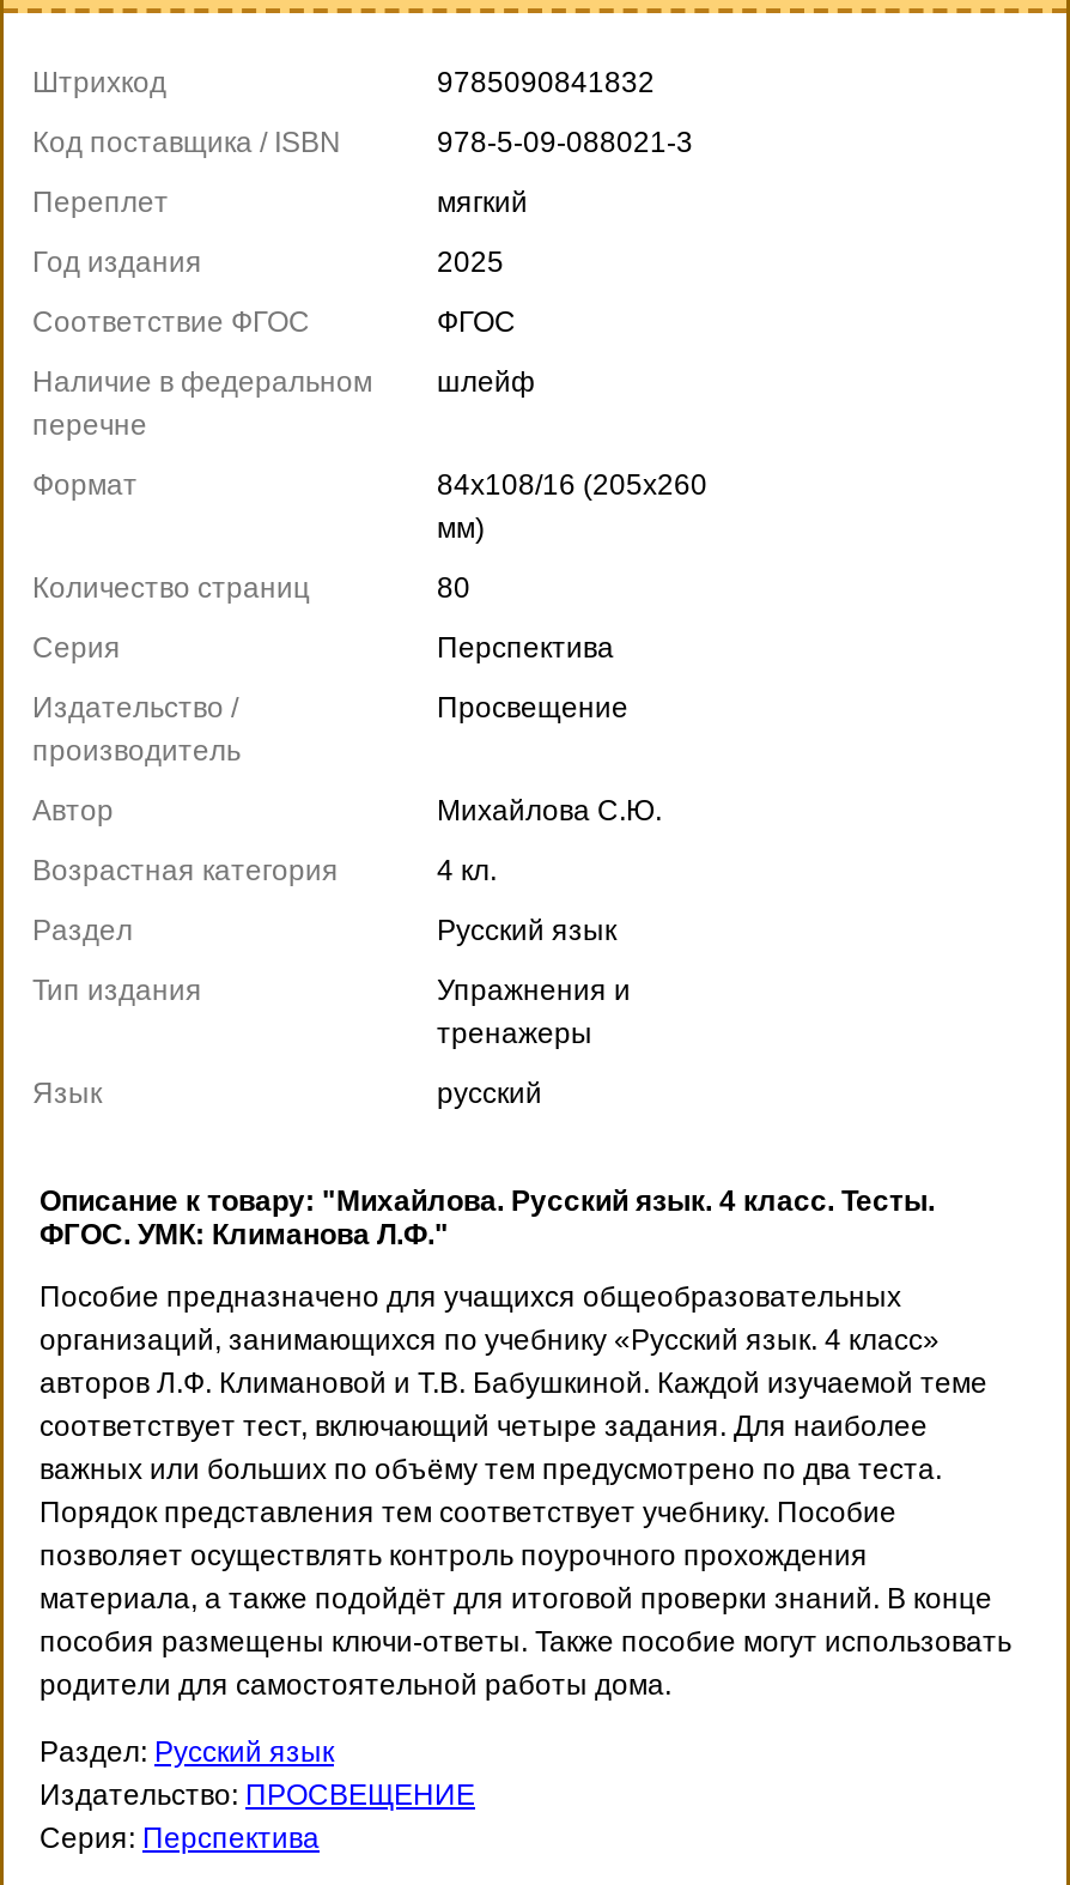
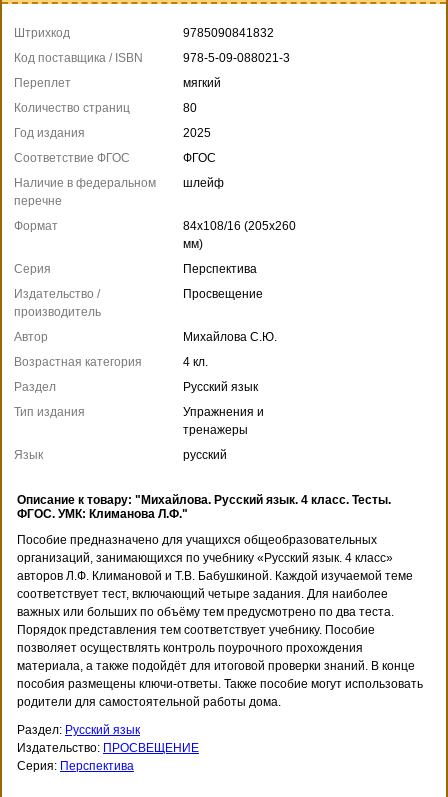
moved down: Год издания | 2025 | Соответствие ФГОС | ... | 84x108/16 (205x260 | мм)

moved up: Количество страниц | 80
